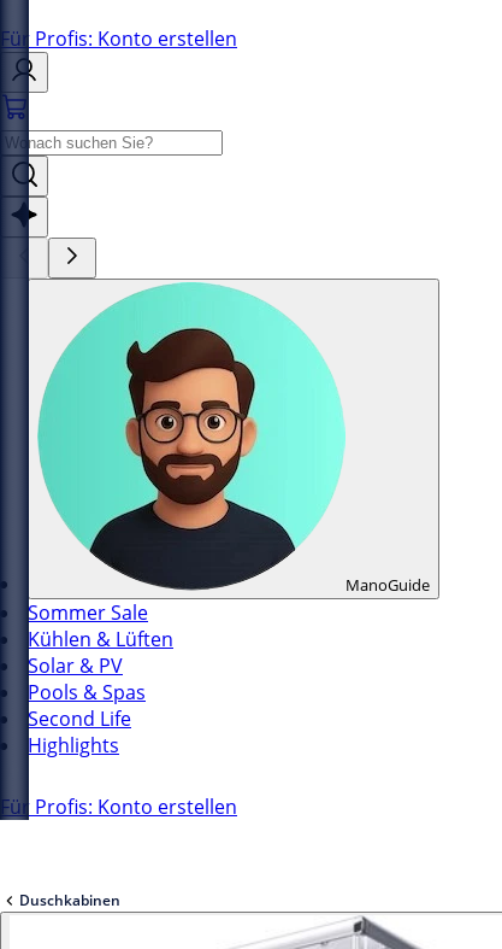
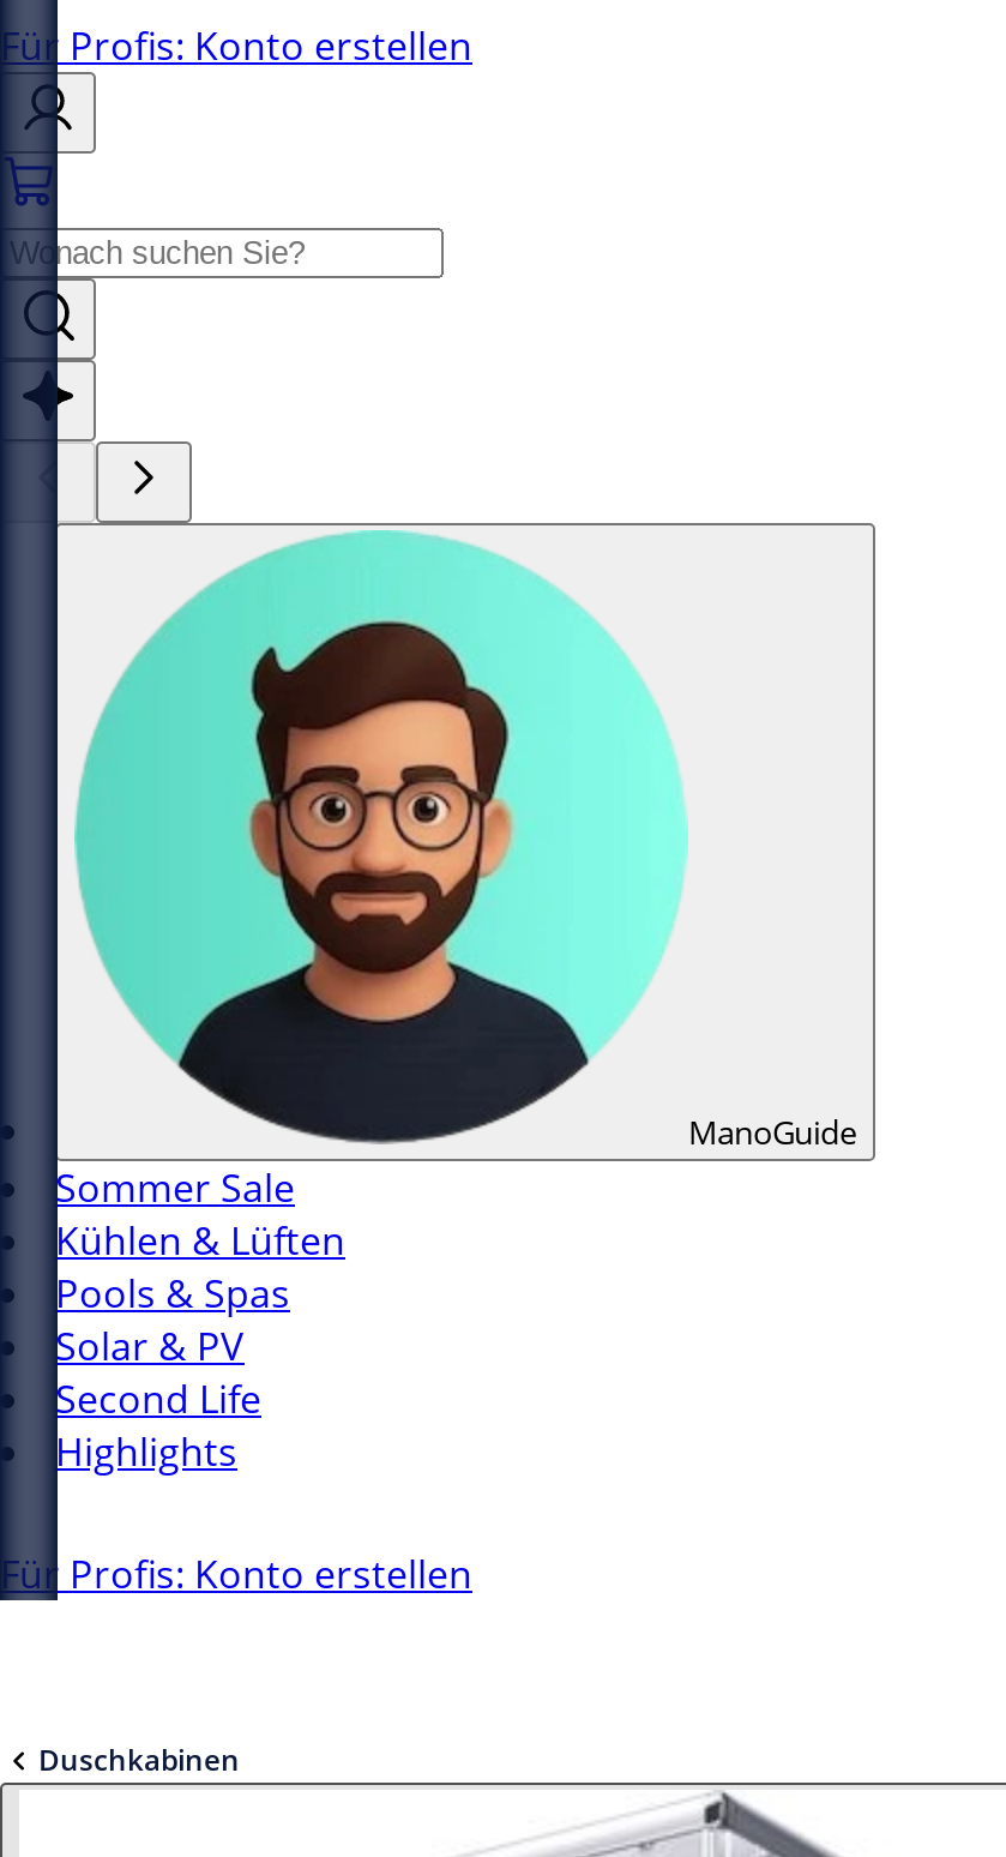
moved down: Solar & PV

moved up: Pools & Spas
